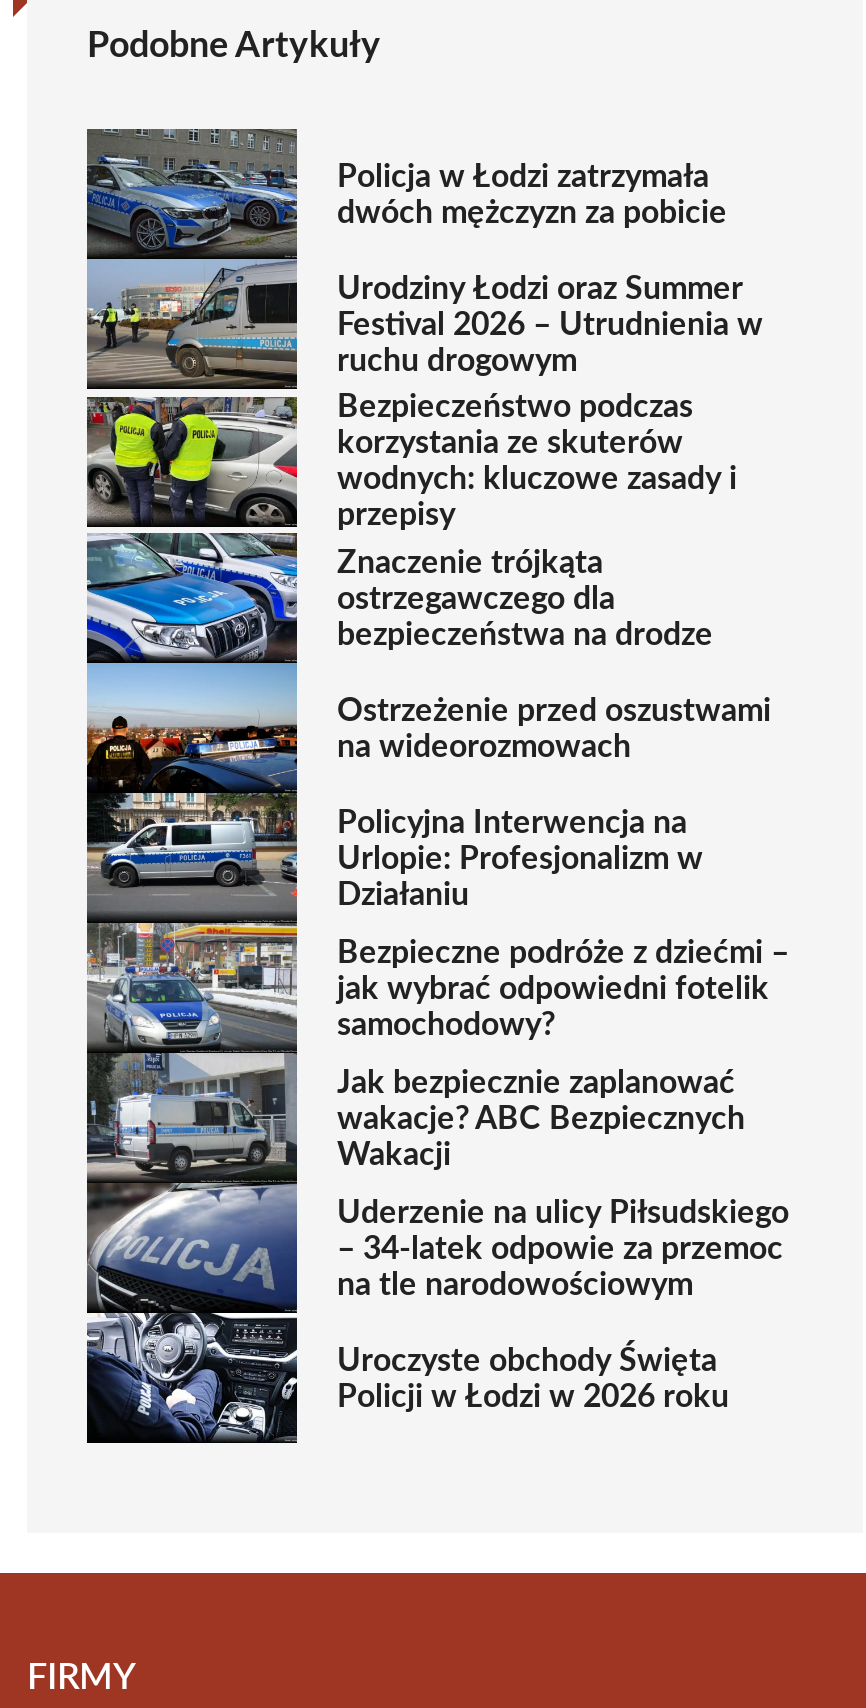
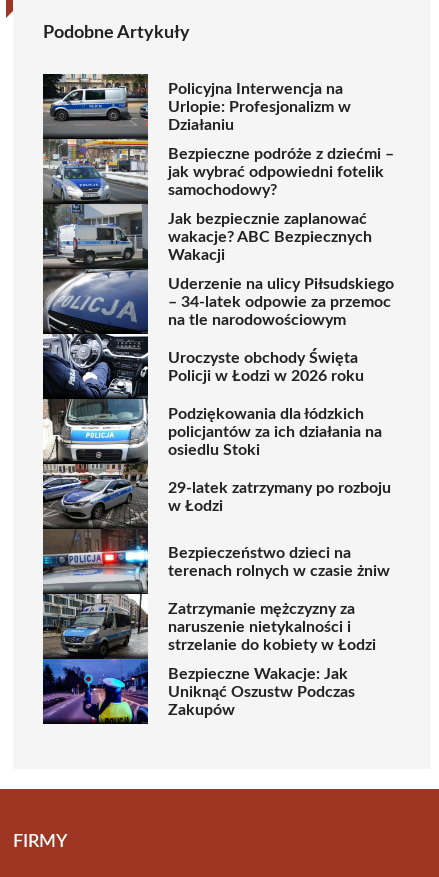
- [image]
- Policja w Łodzi zatrzymała
- dwóch mężczyzn za pobicie
- Urodziny Łodzi oraz Summer
- Festival 2026 – Utrudnienia w
- ruchu drogowym
- Bezpieczeństwo podczas
- korzystania ze skuterów
- wodnych: kluczowe zasady i
- przepisy
- Znaczenie trójkąta
- ostrzegawczego dla
- bezpieczeństwa na drodze
- Ostrzeżenie przed oszustwami
- na wideorozmowach

moved up: Policyjna Interwencja na | Urlopie: Profesjonalizm w | Działaniu | ... | Uroczyste obchody Święta | Policji w Łodzi w 2026 roku

+ [image]
+ Podziękowania dla łódzkich
+ policjantów za ich działania na
+ osiedlu Stoki
+ 29-latek zatrzymany po rozboju
+ w Łodzi
+ Bezpieczeństwo dzieci na
+ terenach rolnych w czasie żniw
+ Zatrzymanie mężczyzny za
+ naruszenie nietykalności i
+ strzelanie do kobiety w Łodzi
+ Bezpieczne Wakacje: Jak
+ Uniknąć Oszustw Podczas
+ Zakupów
